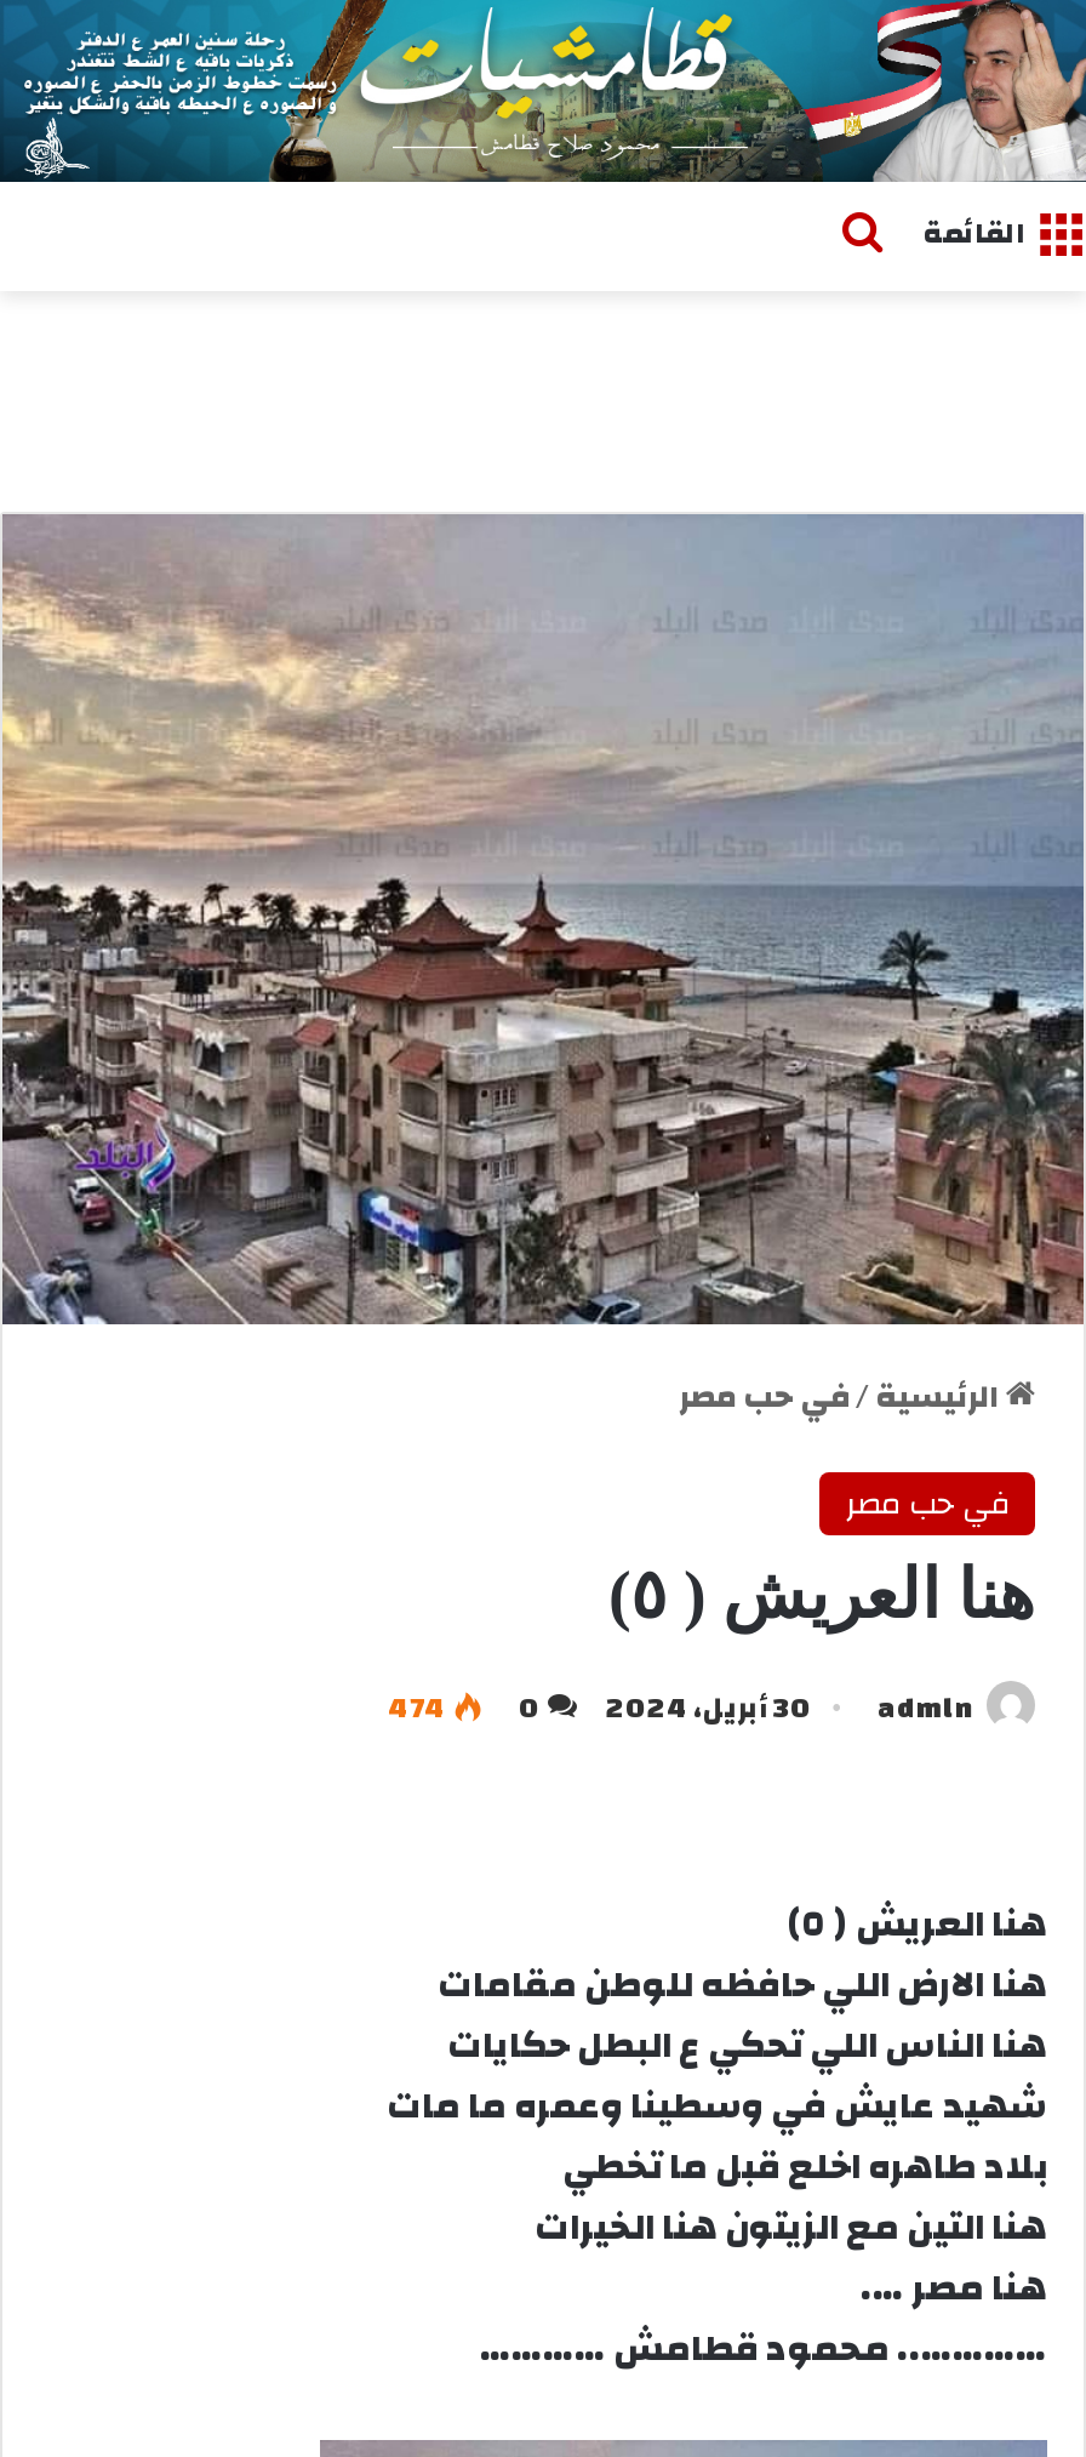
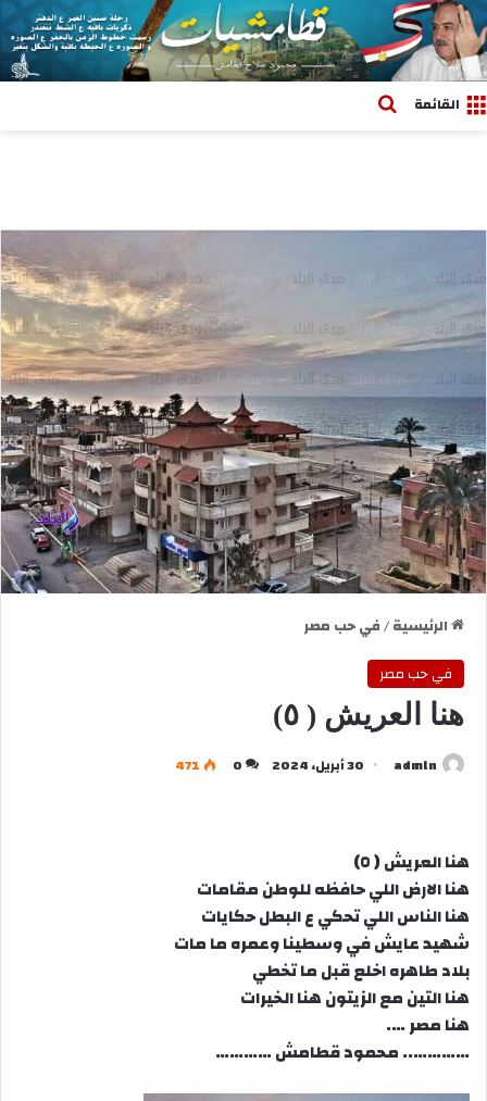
- 474 0
+ 471 0
